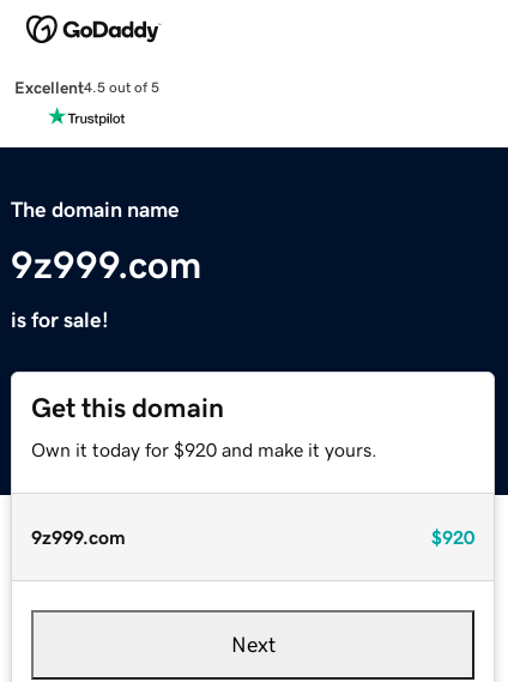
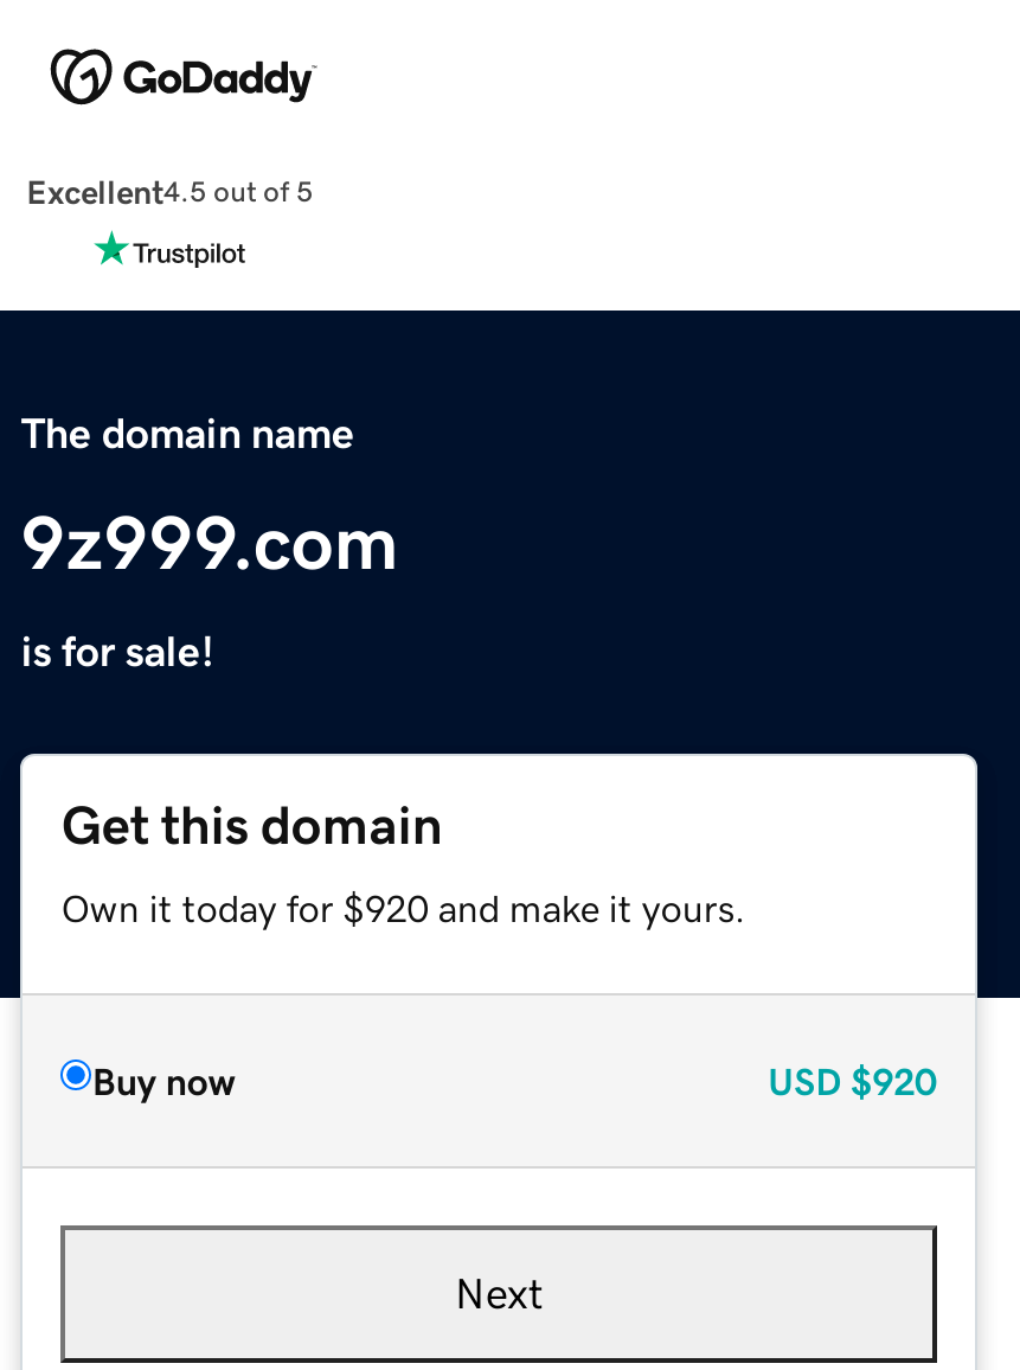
- 9z999.com
- $920
+ Buy now
+ USD $920
